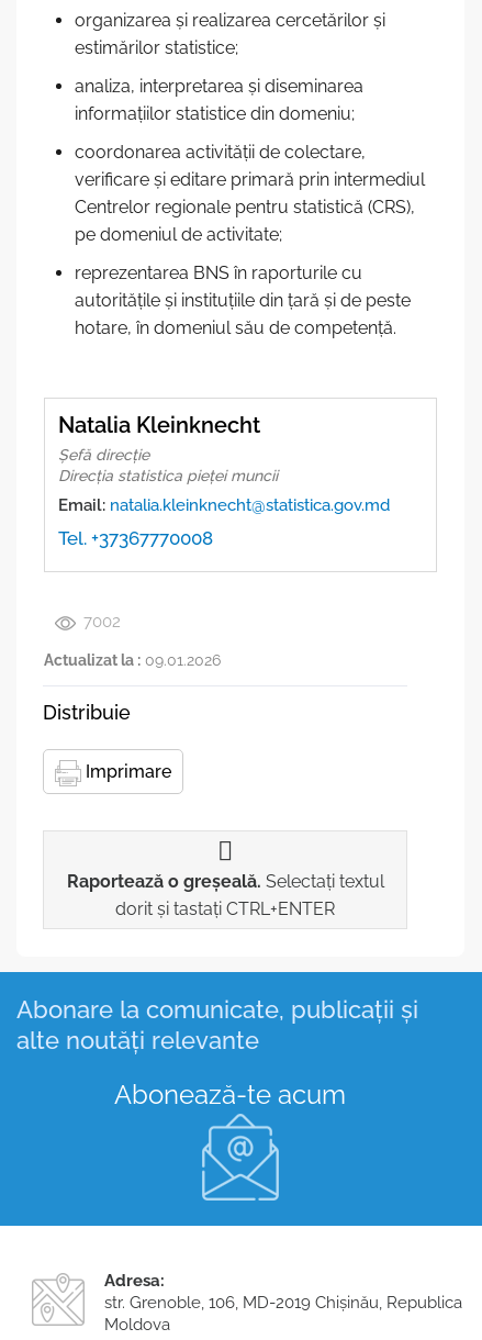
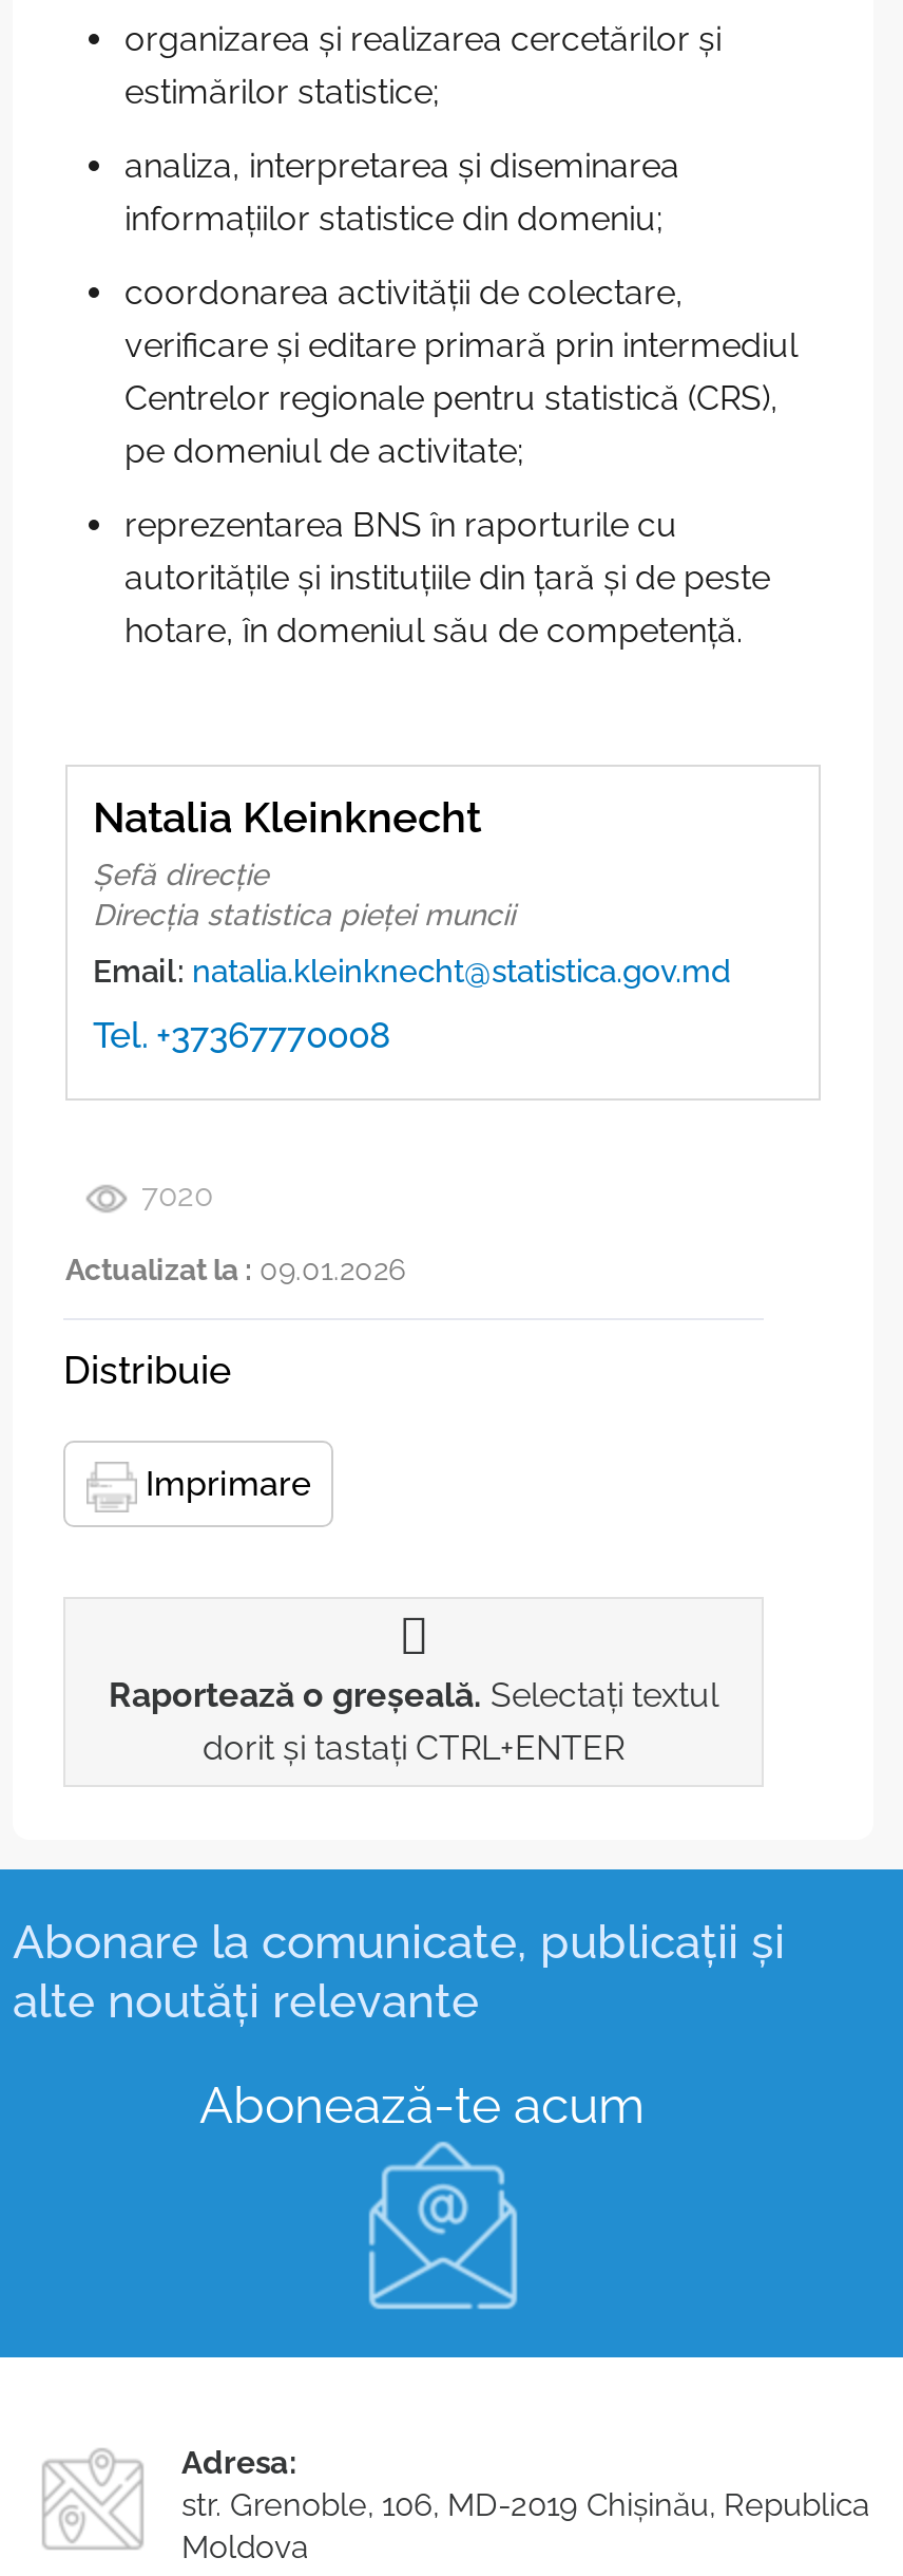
- 7002
+ 7020
